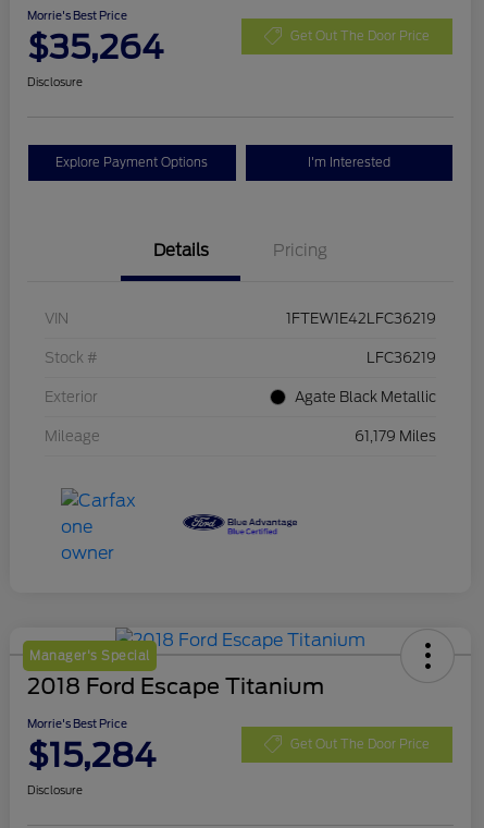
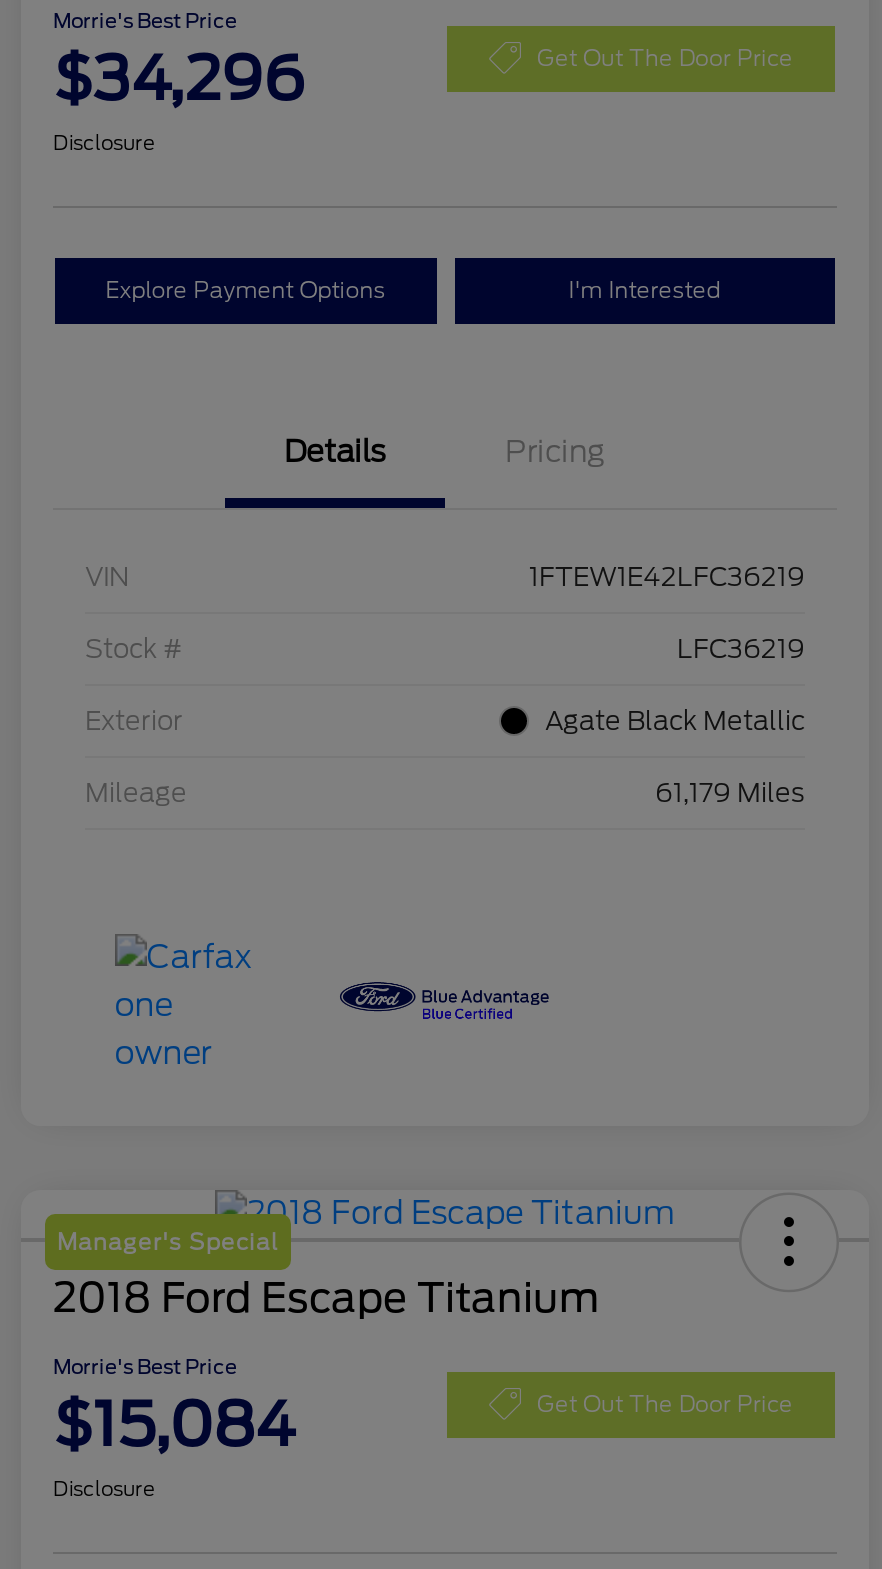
- $35,264
+ $34,296

- $15,284
+ $15,084
